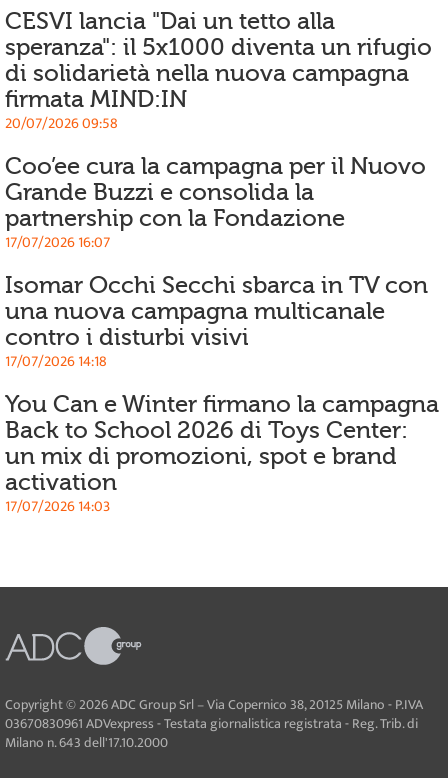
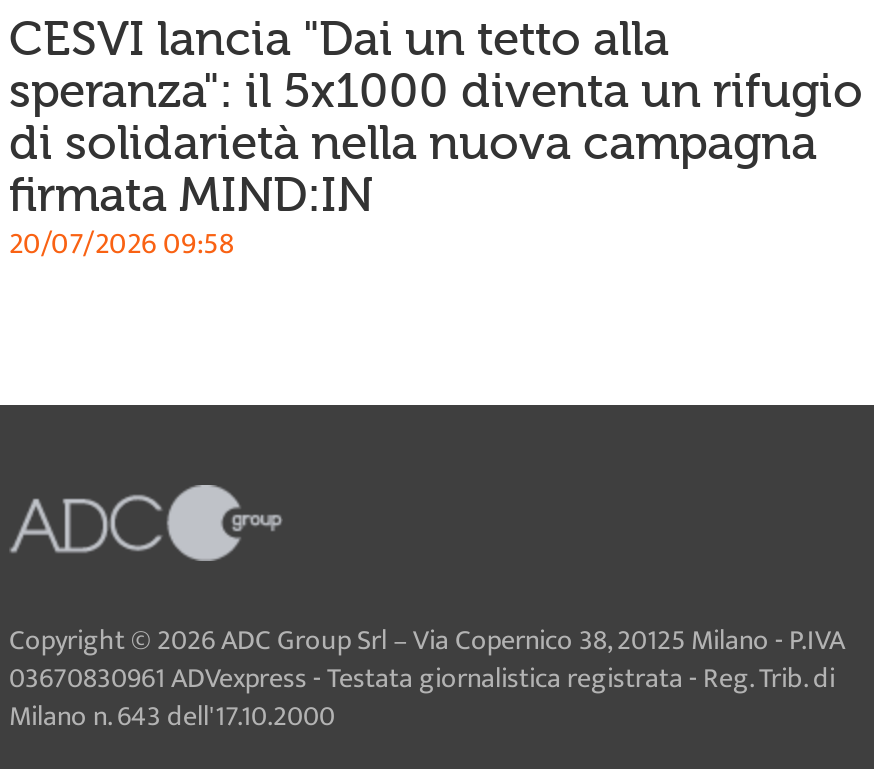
- Coo’ee cura la campagna per il Nuovo
- Grande Buzzi e consolida la
- partnership con la Fondazione
- 17/07/2026 16:07
- Isomar Occhi Secchi sbarca in TV con
- una nuova campagna multicanale
- contro i disturbi visivi
- 17/07/2026 14:18
- You Can e Winter firmano la campagna
- Back to School 2026 di Toys Center:
- un mix di promozioni, spot e brand
- activation
- 17/07/2026 14:03
